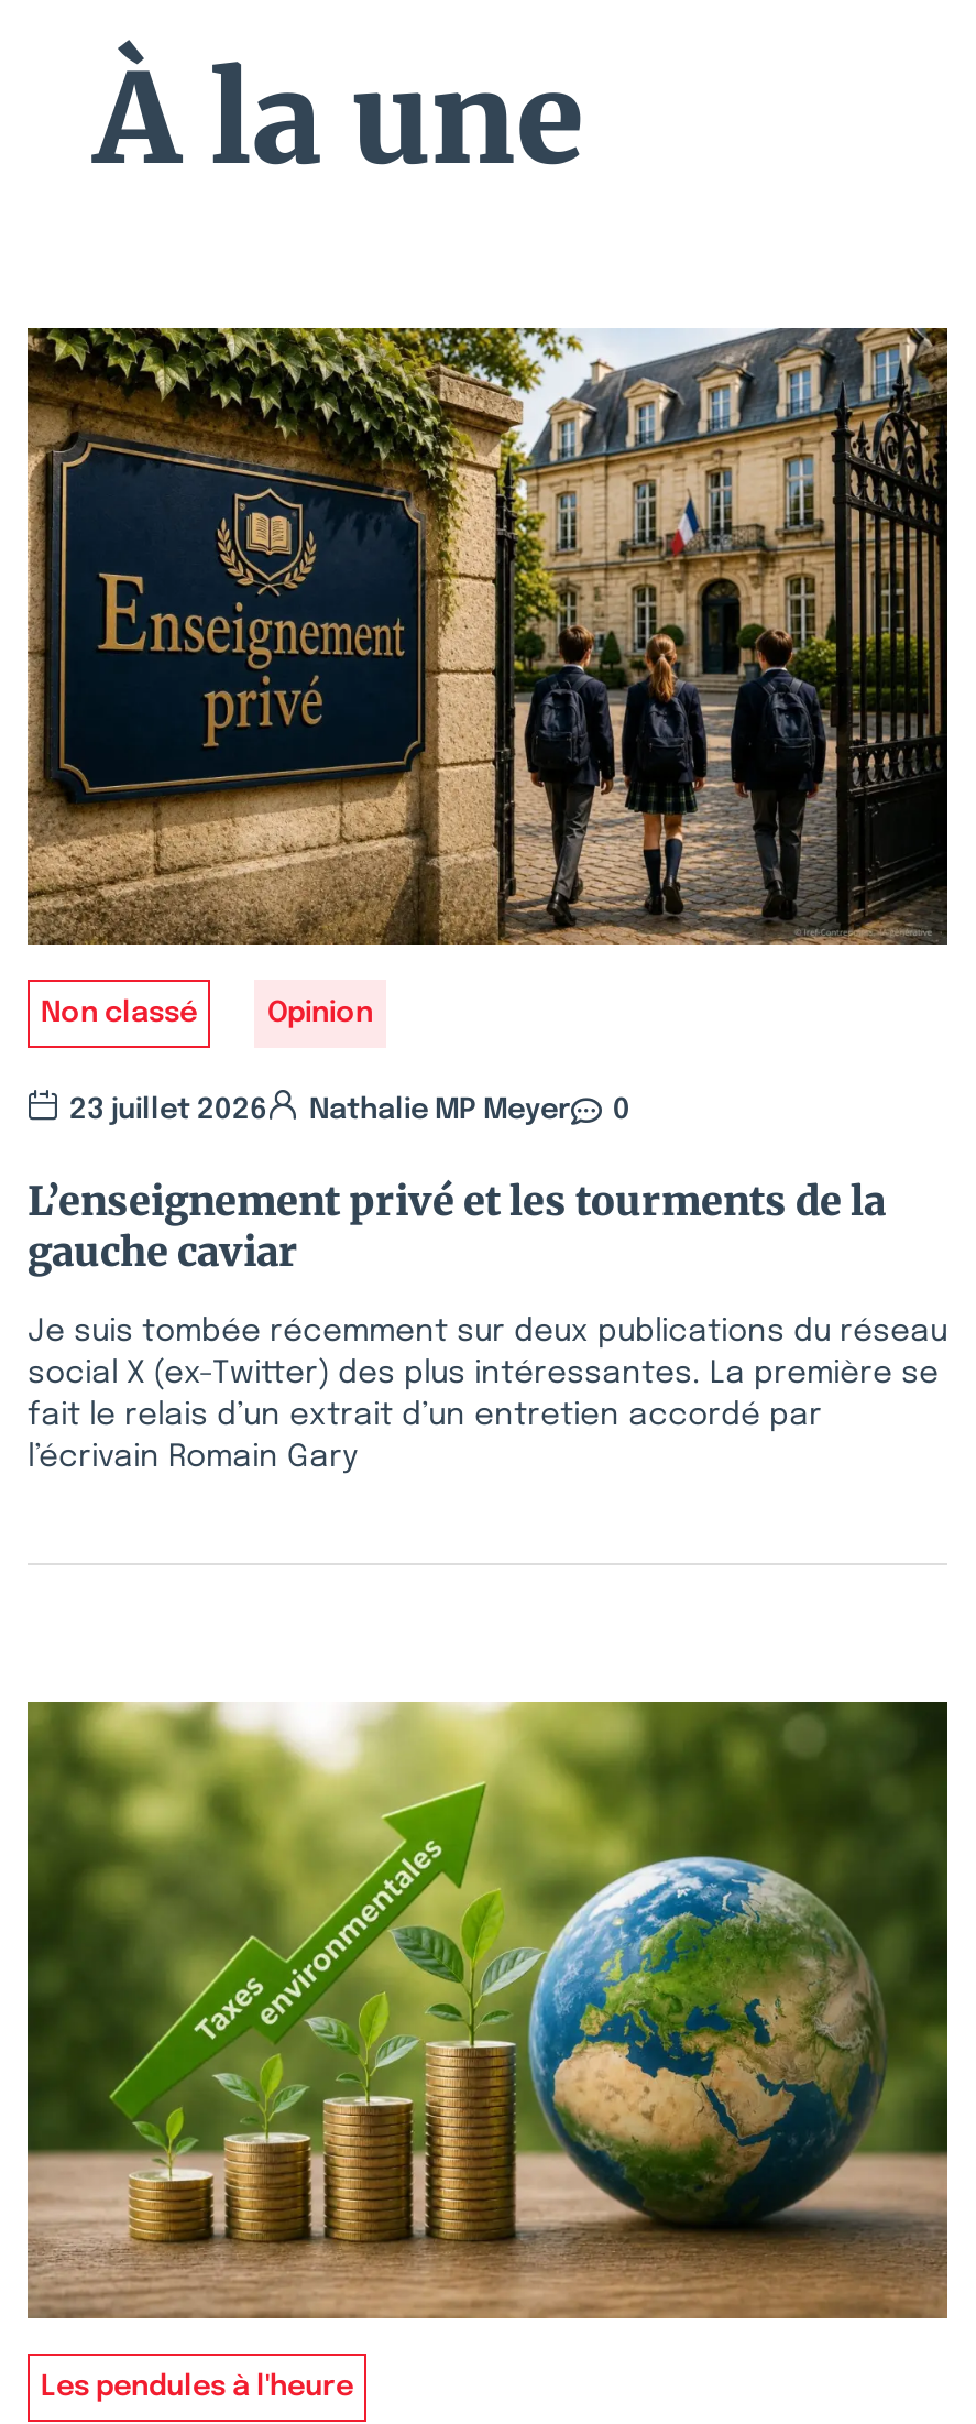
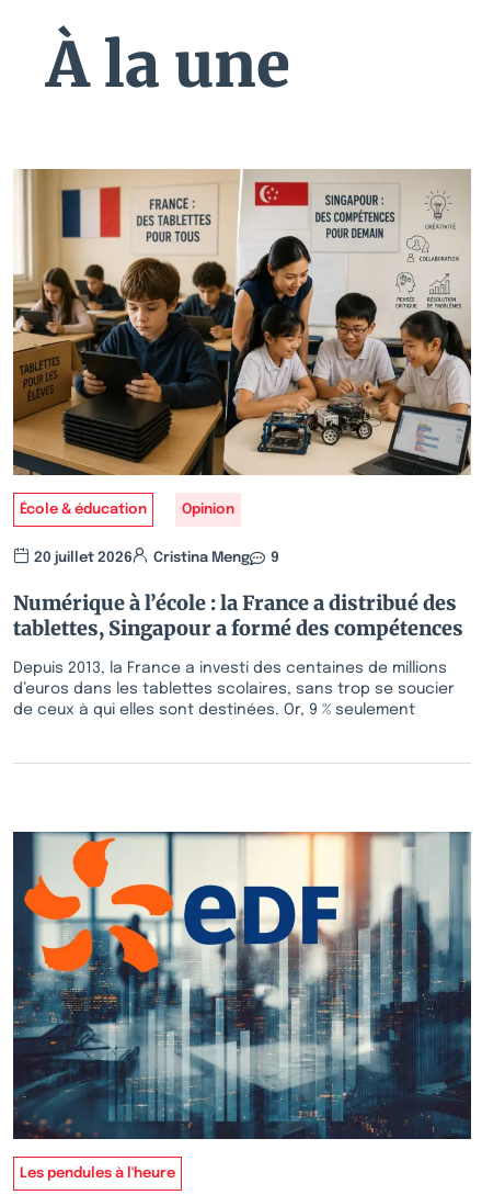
- [image]
- Non classé
+ [image]
+ École & éducation

- 23 juillet 2026
- Nathalie MP Meyer
- 0
+ 20 juillet 2026
+ Cristina Meng
+ 9

- L’enseignement privé et les tourments de la
- gauche caviar
+ Numérique à l’école : la France a distribué des
+ tablettes, Singapour a formé des compétences

- Je suis tombée récemment sur deux publications du réseau
- social X (ex-Twitter) des plus intéressantes. La première se
- fait le relais d’un extrait d’un entretien accordé par
- l’écrivain Romain Gary
+ Depuis 2013, la France a investi des centaines de millions
+ d’euros dans les tablettes scolaires, sans trop se soucier
+ de ceux à qui elles sont destinées. Or, 9 % seulement

- [image]
+ [image]
